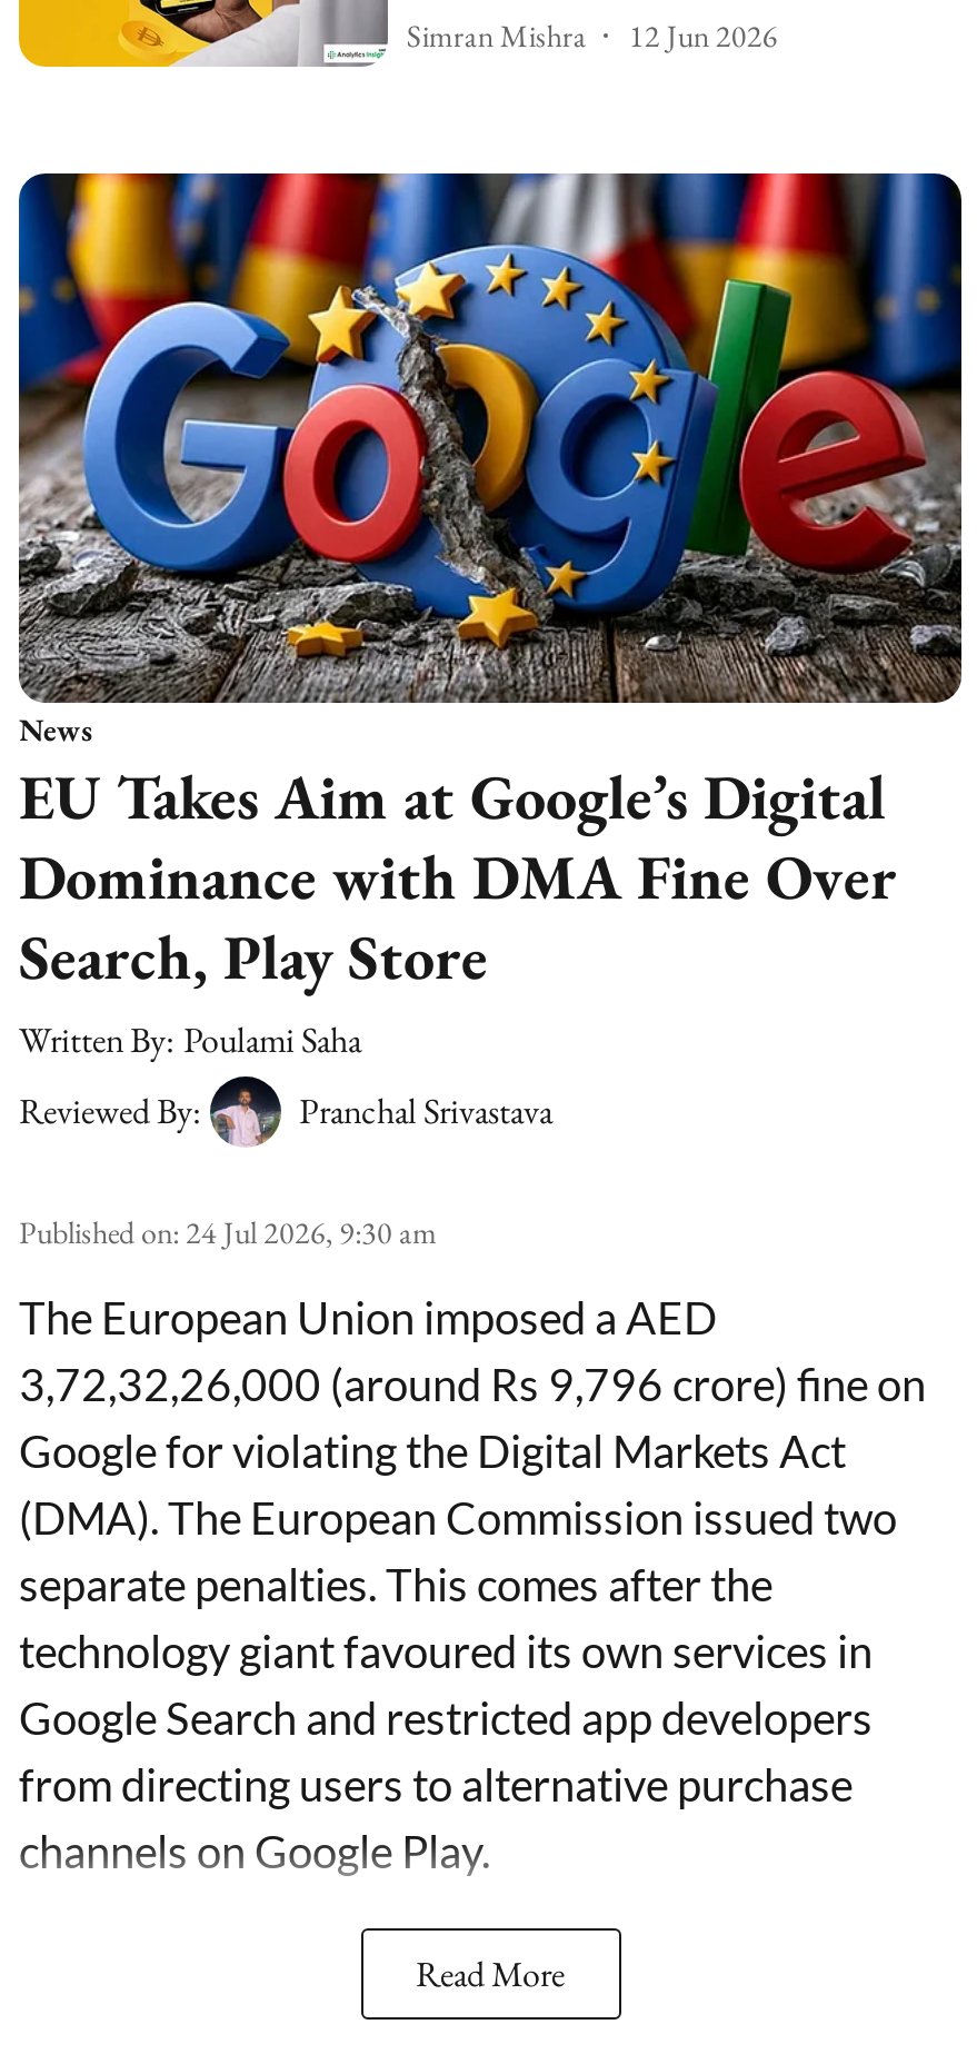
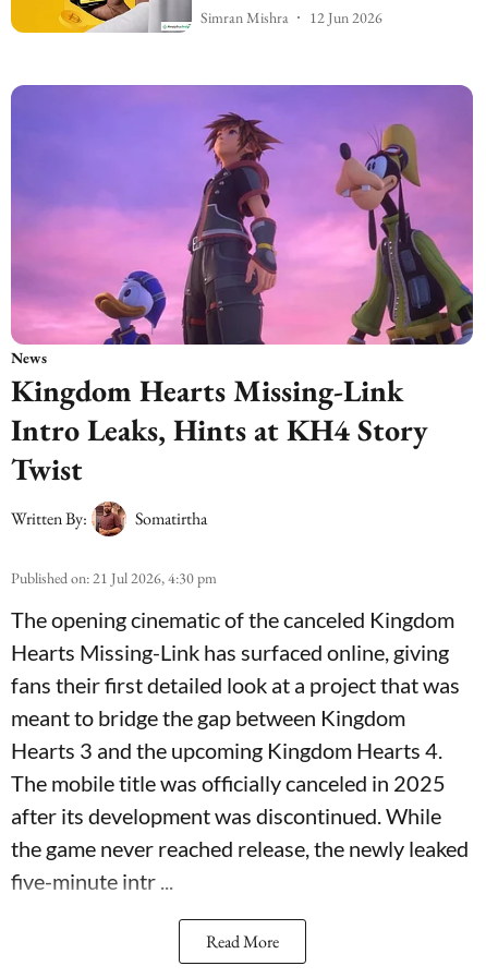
- [image]
- EU Takes Aim at Google’s Digital
- Dominance with DMA Fine Over
- Search, Play Store
- Written By: Poulami Saha
+ [image]
+ Kingdom Hearts Missing-Link
+ Intro Leaks, Hints at KH4 Story
+ Twist

- Reviewed By:
- Pranchal Srivastava
+ Written By:
+ Somatirtha

- Published on: 24 Jul 2026, 9:30 am
+ Published on: 21 Jul 2026, 4:30 pm

- The European Union imposed a AED
- 3,72,32,26,000 (around Rs 9,796 crore) fine on
- Google for violating the Digital Markets Act
- (DMA). The European Commission issued two
- separate penalties. This comes after the
- technology giant favoured its own services in
- Google Search and restricted app developers
- from directing users to alternative purchase
- channels on Google Play.
+ The opening cinematic of the canceled Kingdom
+ Hearts Missing-Link has surfaced online, giving
+ fans their first detailed look at a project that was
+ meant to bridge the gap between Kingdom
+ Hearts 3 and the upcoming Kingdom Hearts 4.
+ The mobile title was officially canceled in 2025
+ after its development was discontinued. While
+ the game never reached release, the newly leaked
+ five-minute intr ...
